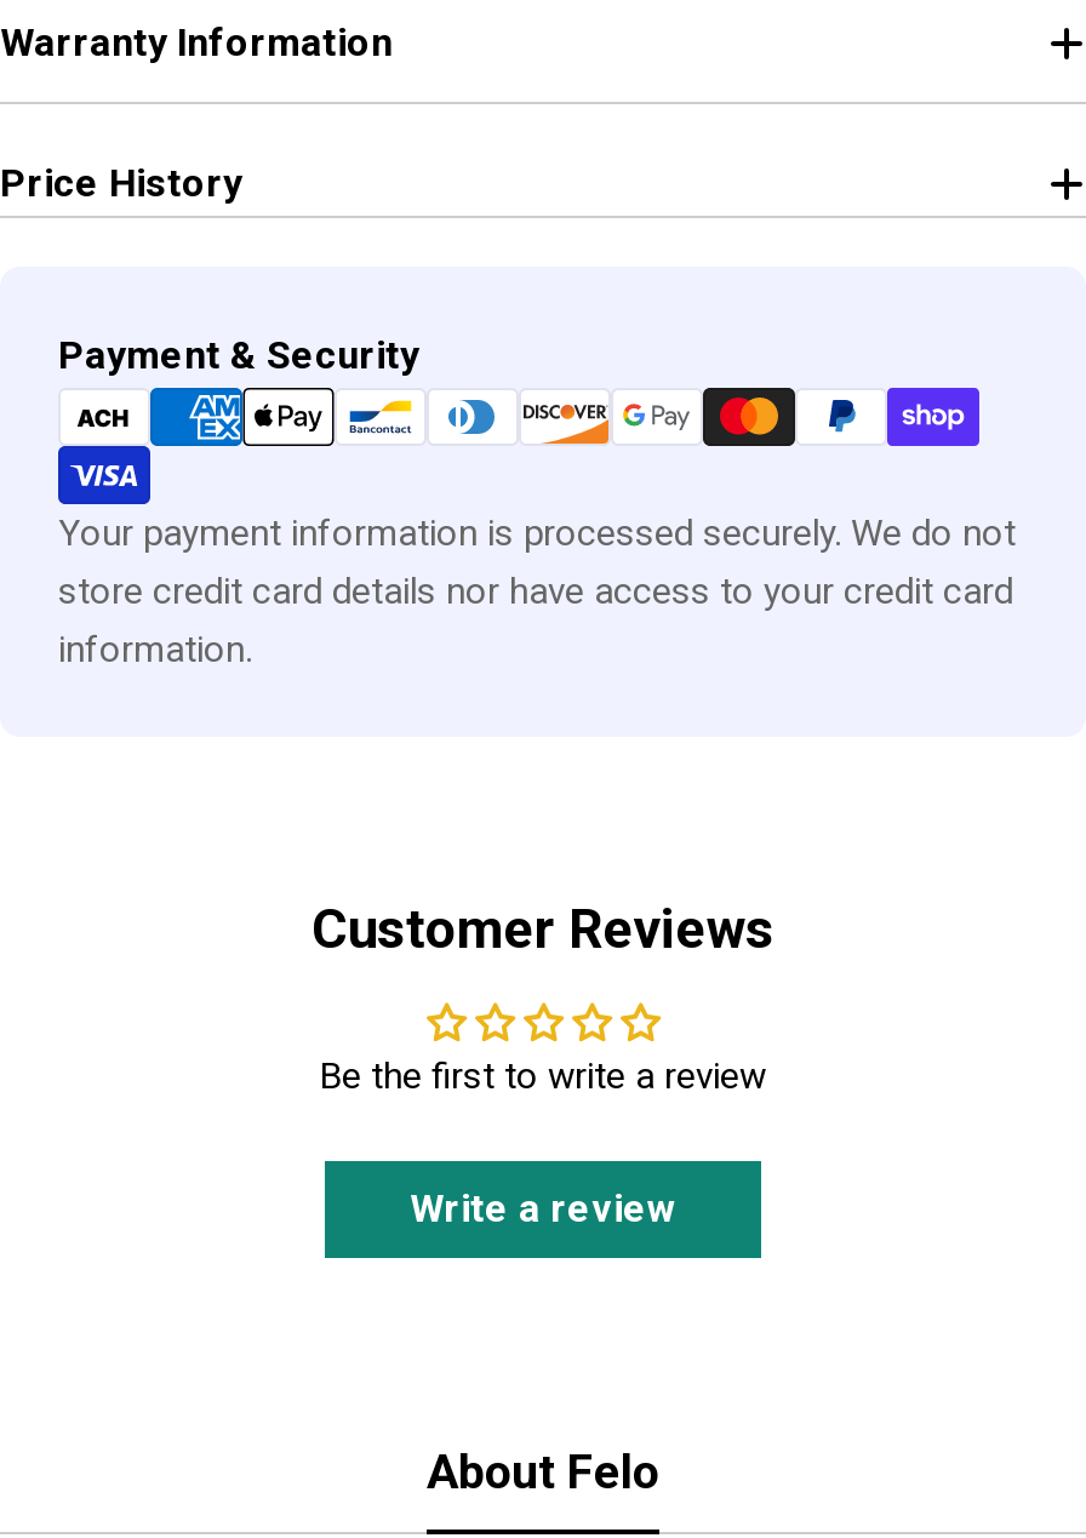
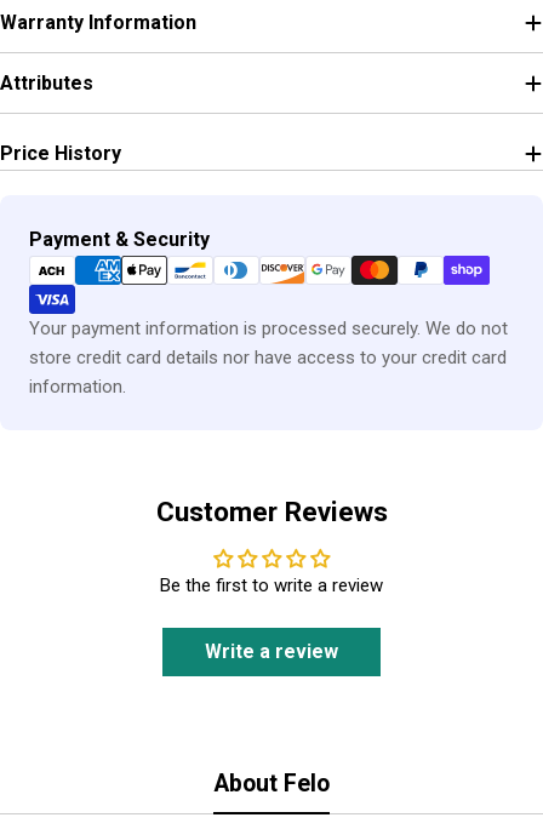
+ Attributes
